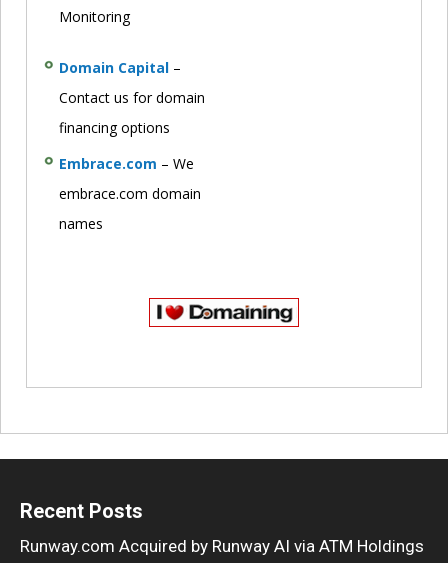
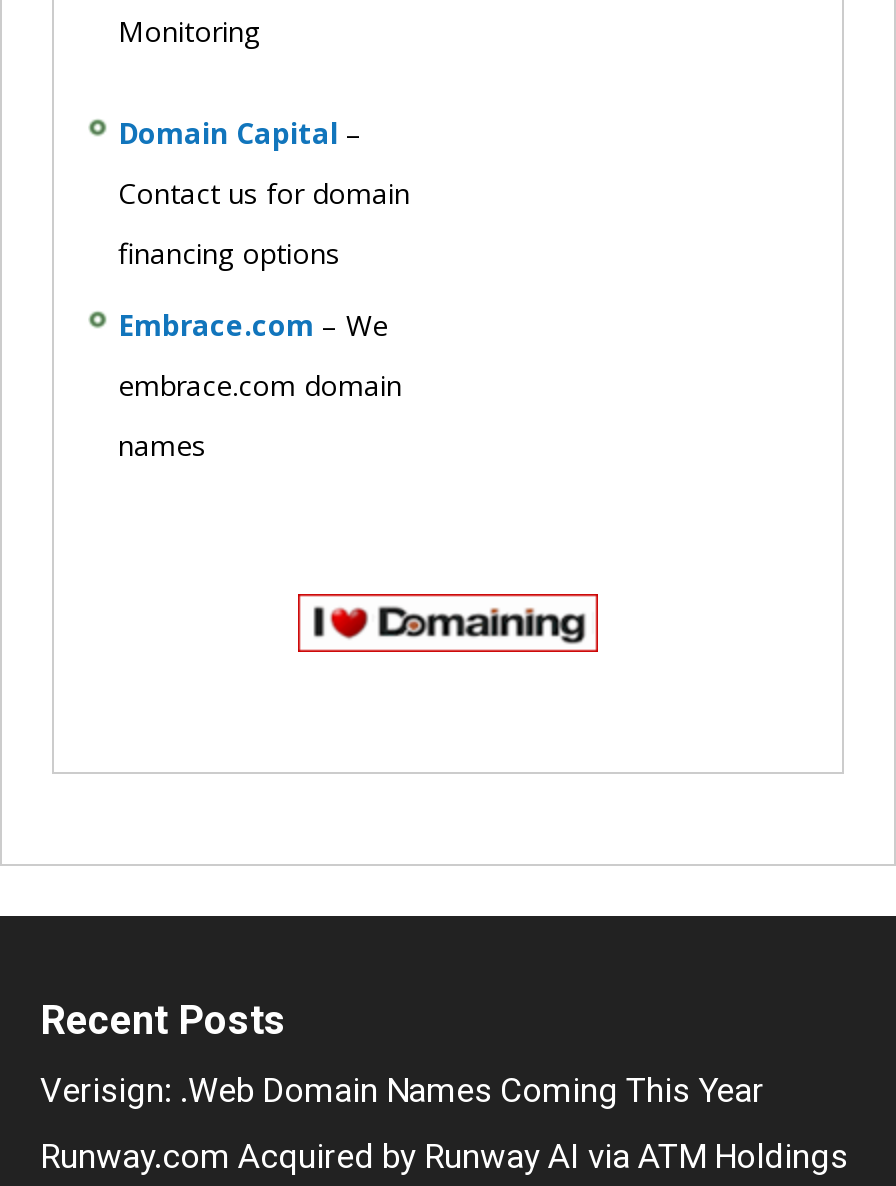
+ Verisign: .Web Domain Names Coming This Year
